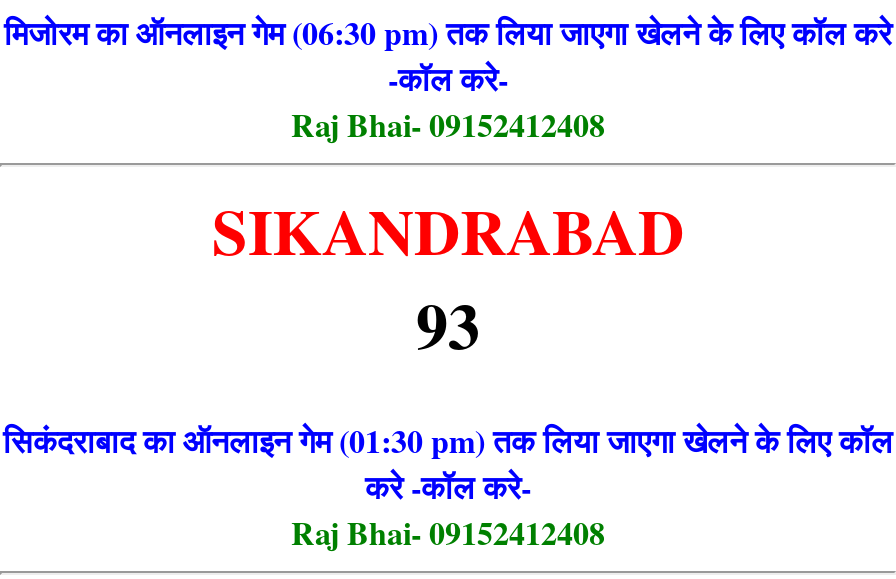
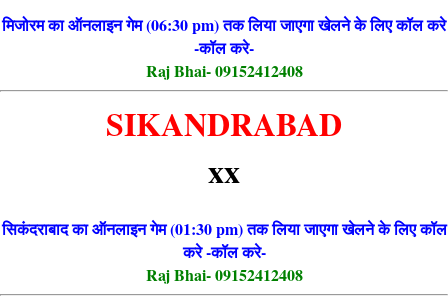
- 93
+ xx
